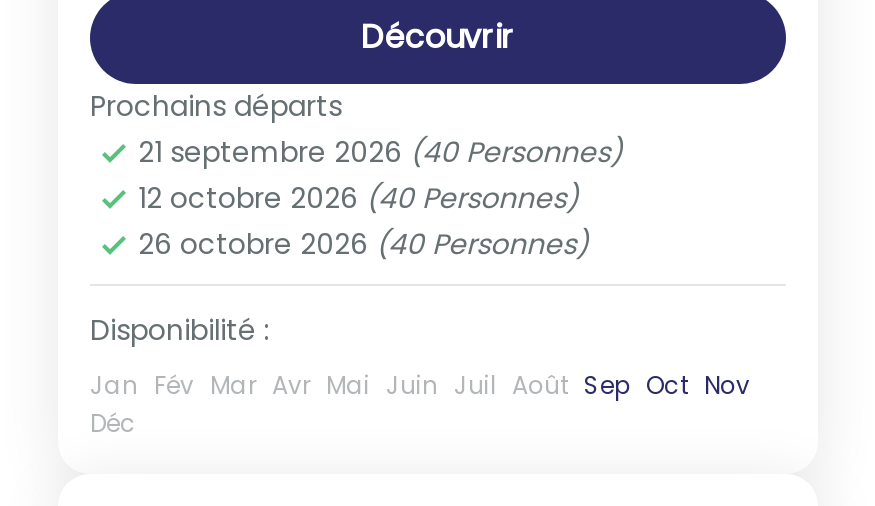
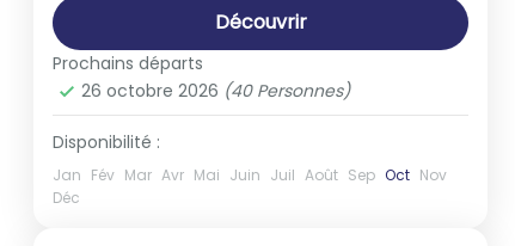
- 21 septembre 2026 (40 Personnes)
- 12 octobre 2026 (40 Personnes)
